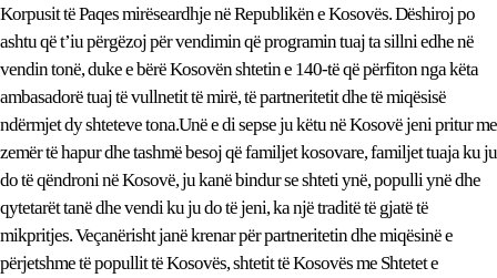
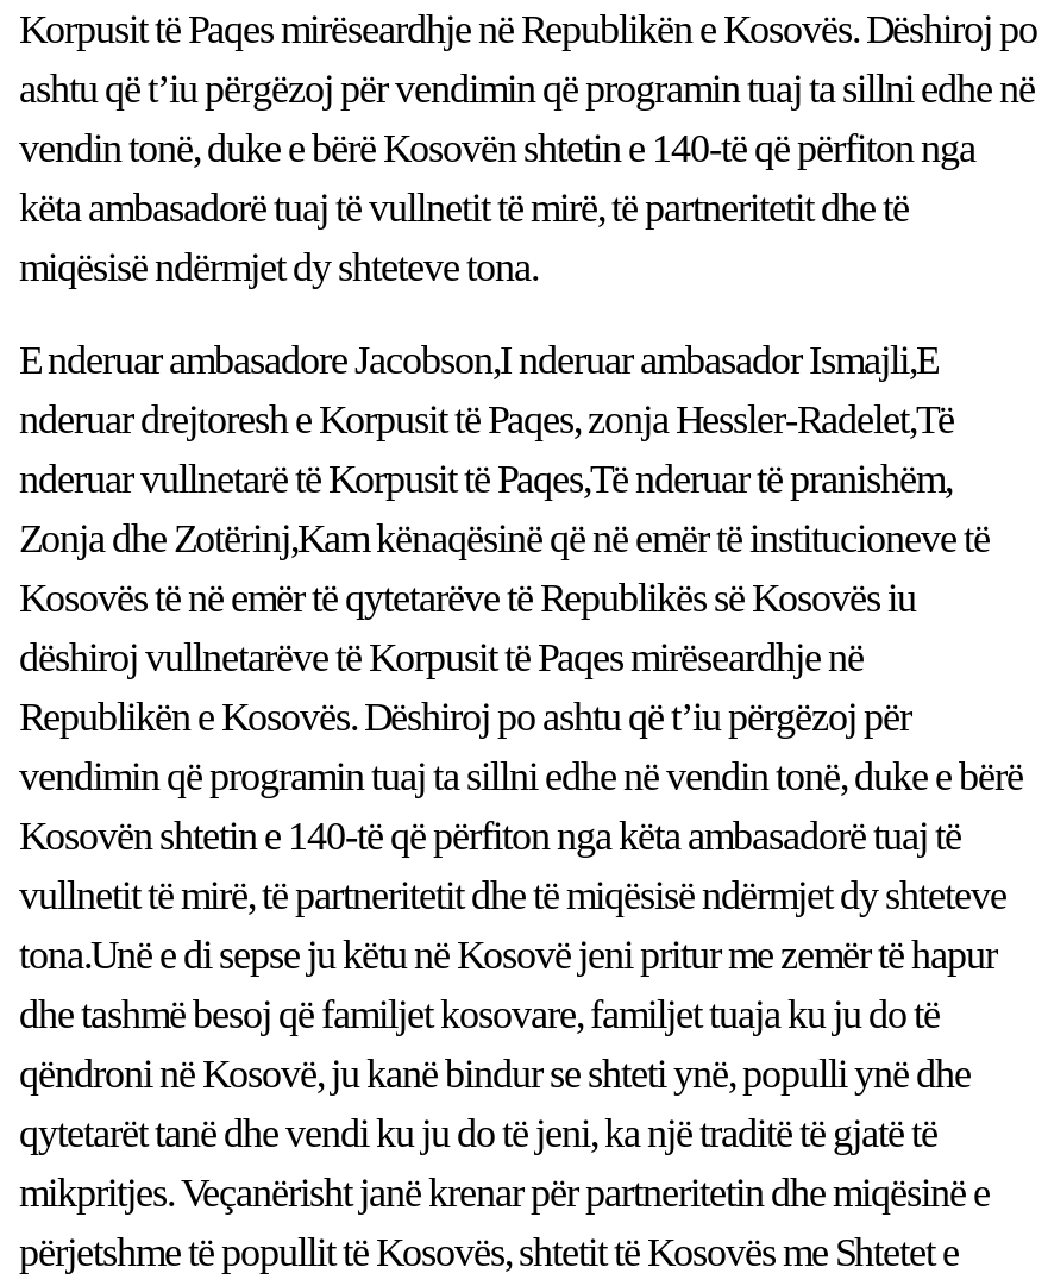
- vendin tonë, duke e bërë Kosovën shtetin e 140-të që përfiton nga këta
- ambasadorë tuaj të vullnetit të mirë, të partneritetit dhe të miqësisë
- ndërmjet dy shteteve tona.Unë e di sepse ju këtu në Kosovë jeni pritur me
- zemër të hapur dhe tashmë besoj që familjet kosovare, familjet tuaja ku ju
- do të qëndroni në Kosovë, ju kanë bindur se shteti ynë, populli ynë dhe
+ vendin tonë, duke e bërë Kosovën shtetin e 140-të që përfiton nga
+ këta ambasadorë tuaj të vullnetit të mirë, të partneritetit dhe të
+ miqësisë ndërmjet dy shteteve tona.
+ E nderuar ambasadore Jacobson,I nderuar ambasador Ismajli,E
+ nderuar drejtoresh e Korpusit të Paqes, zonja Hessler-Radelet,Të
+ nderuar vullnetarë të Korpusit të Paqes,Të nderuar të pranishëm,
+ Zonja dhe Zotërinj,Kam kënaqësinë që në emër të institucioneve të
+ Kosovës të në emër të qytetarëve të Republikës së Kosovës iu
+ dëshiroj vullnetarëve të Korpusit të Paqes mirëseardhje në
+ Republikën e Kosovës. Dëshiroj po ashtu që t’iu përgëzoj për
+ vendimin që programin tuaj ta sillni edhe në vendin tonë, duke e bërë
+ Kosovën shtetin e 140-të që përfiton nga këta ambasadorë tuaj të
+ vullnetit të mirë, të partneritetit dhe të miqësisë ndërmjet dy shteteve
+ tona.Unë e di sepse ju këtu në Kosovë jeni pritur me zemër të hapur
+ dhe tashmë besoj që familjet kosovare, familjet tuaja ku ju do të
+ qëndroni në Kosovë, ju kanë bindur se shteti ynë, populli ynë dhe
